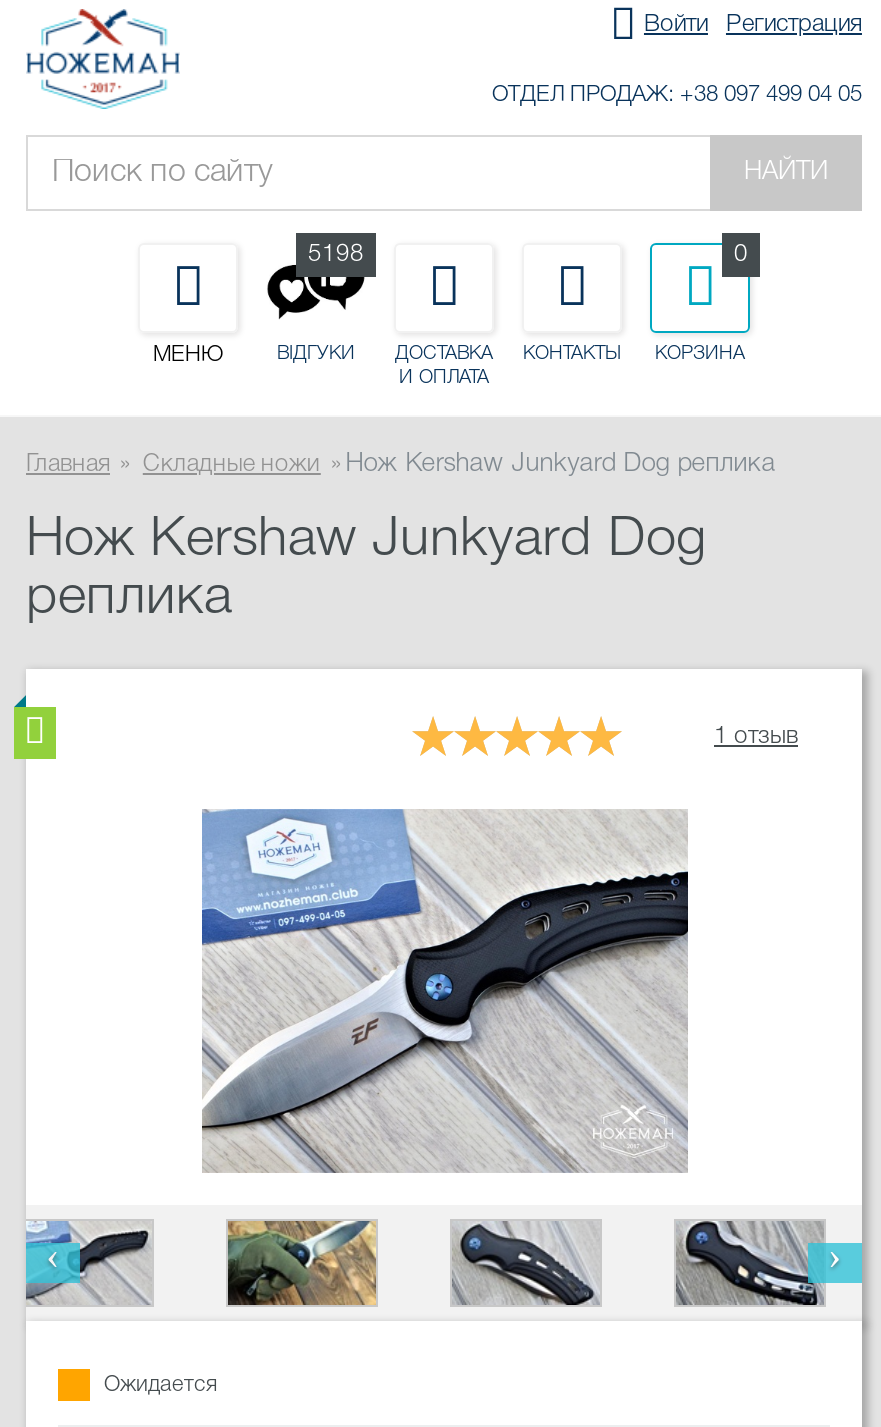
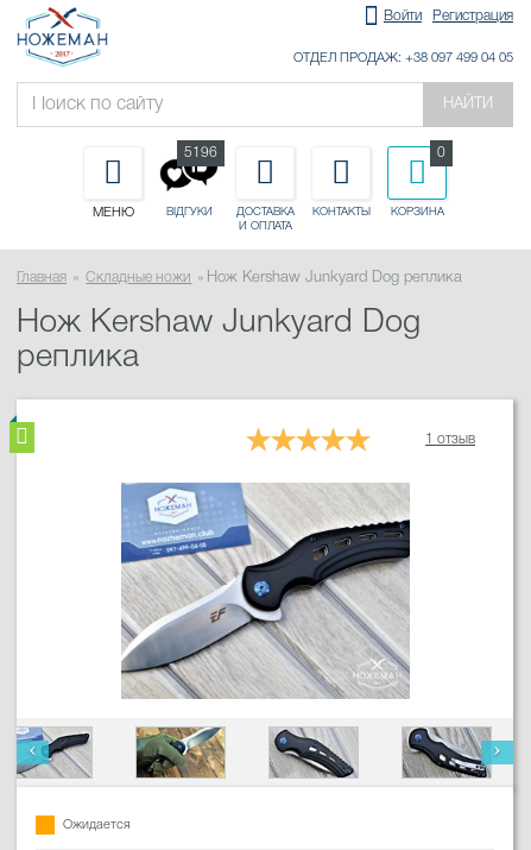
- 5198
+ 5196
